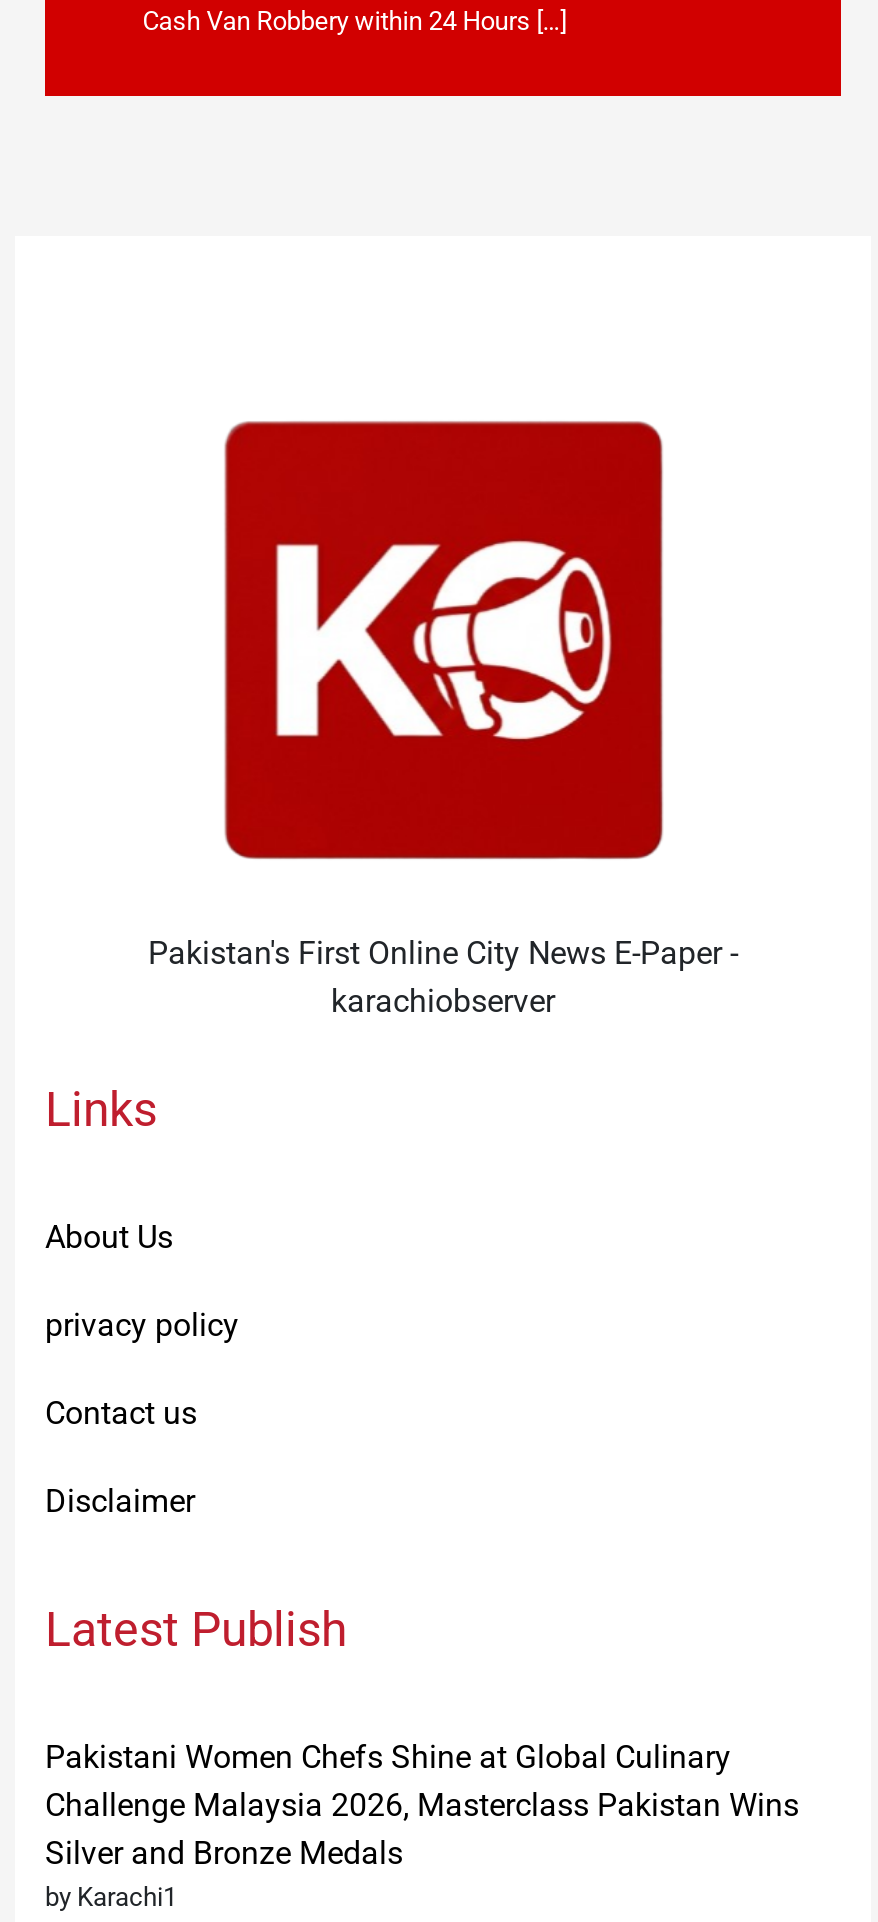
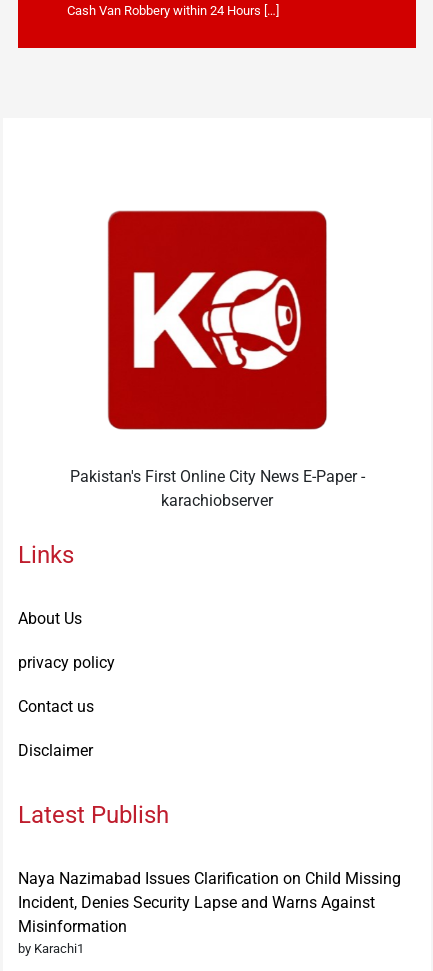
- Pakistani Women Chefs Shine at Global Culinary
- Challenge Malaysia 2026, Masterclass Pakistan Wins
- Silver and Bronze Medals
+ Naya Nazimabad Issues Clarification on Child Missing
+ Incident, Denies Security Lapse and Warns Against
+ Misinformation
